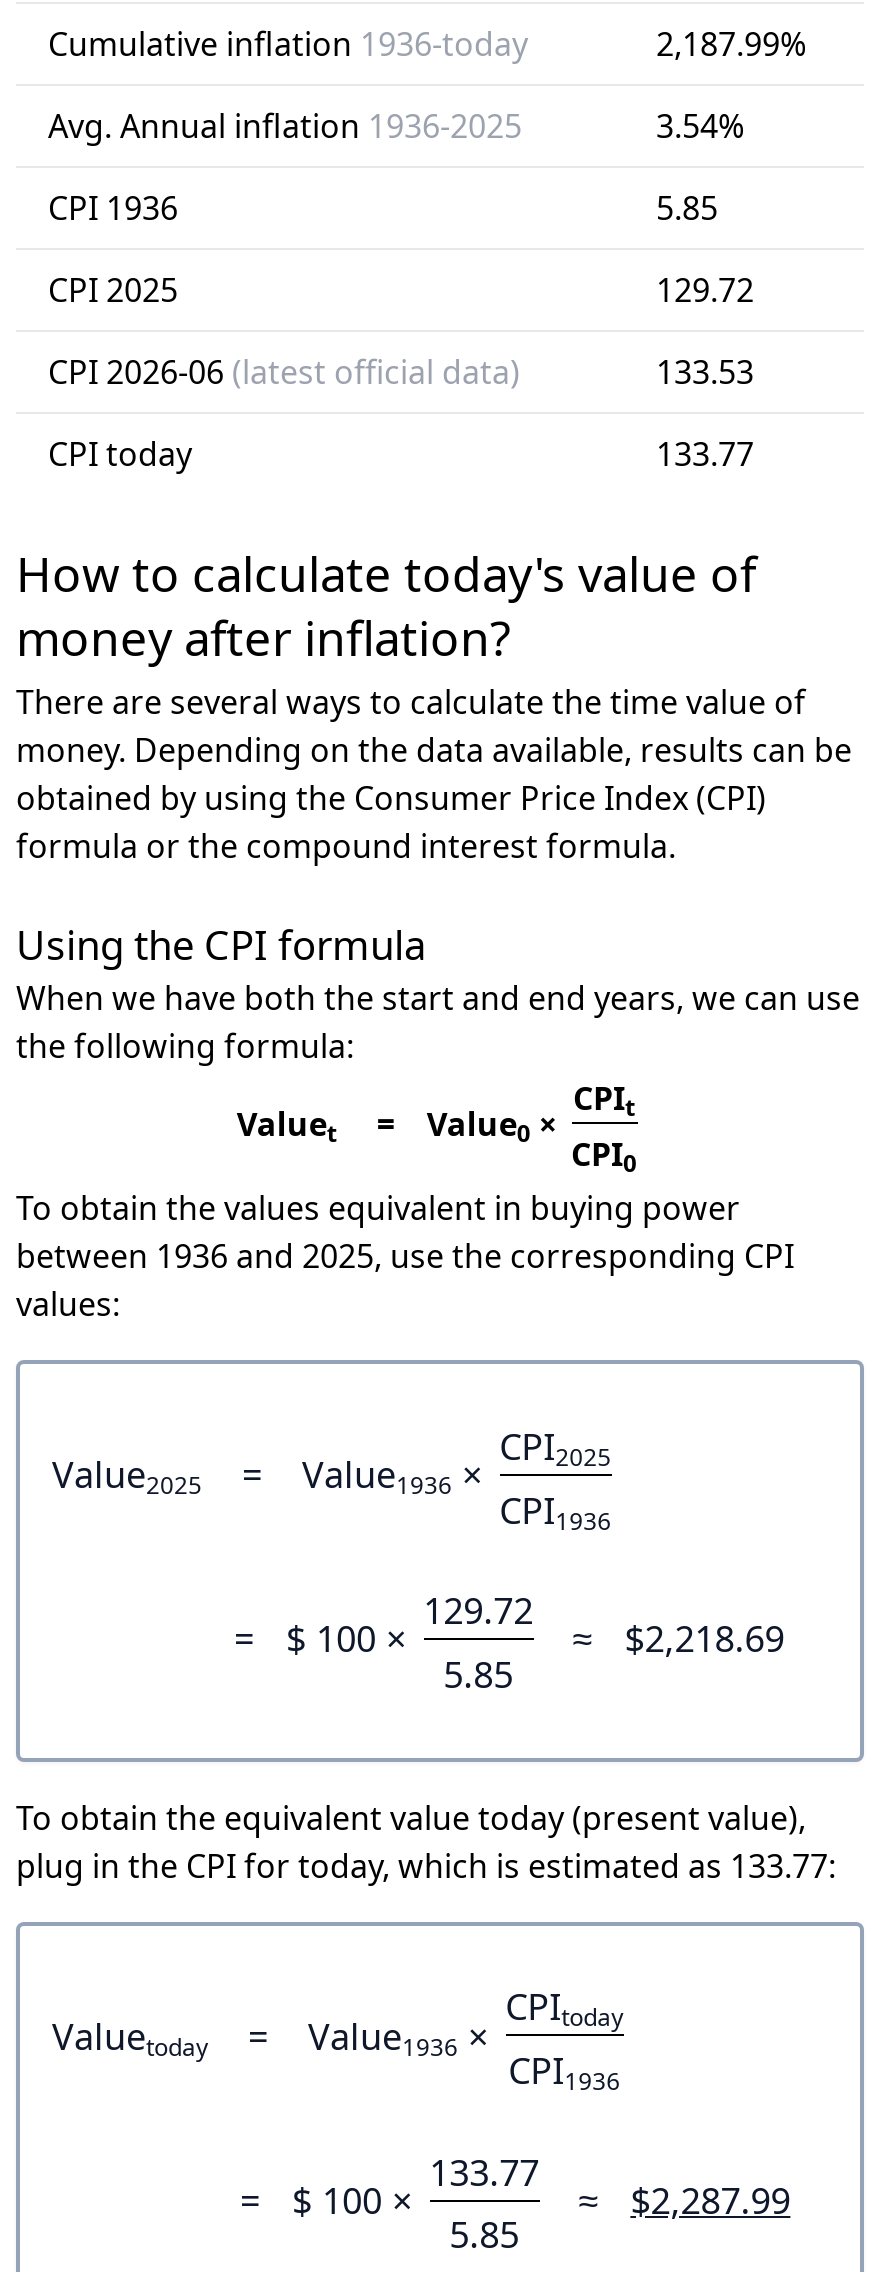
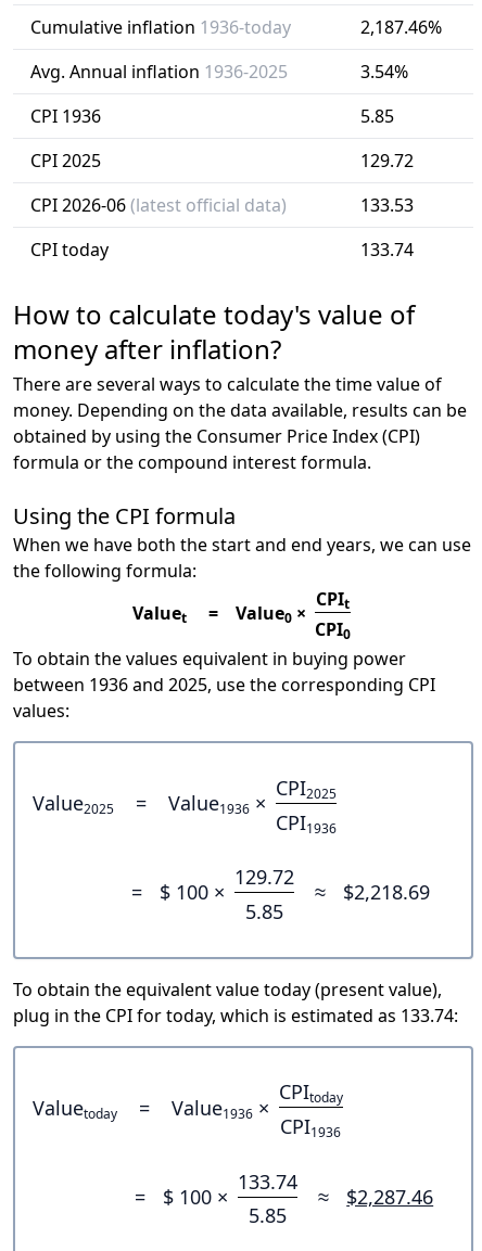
- 2,187.99%
+ 2,187.46%

- 133.77
+ 133.74

- plug in the CPI for today, which is estimated as 133.77:
+ plug in the CPI for today, which is estimated as 133.74:

- 133.77
+ 133.74

- $2,287.99
+ $2,287.46
